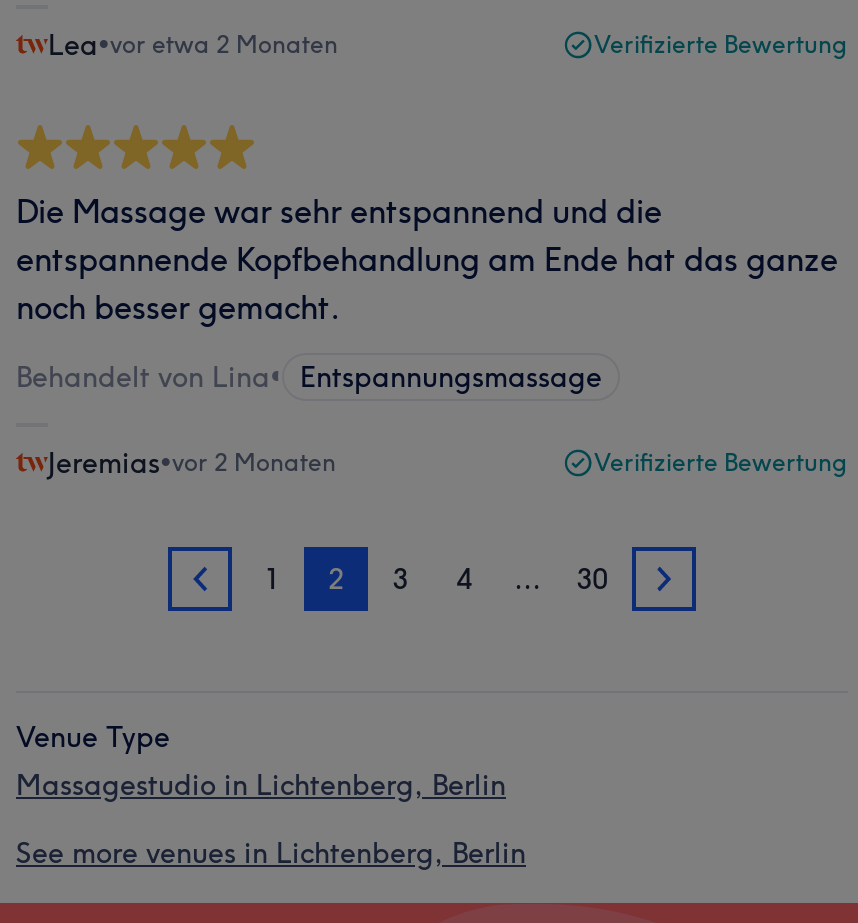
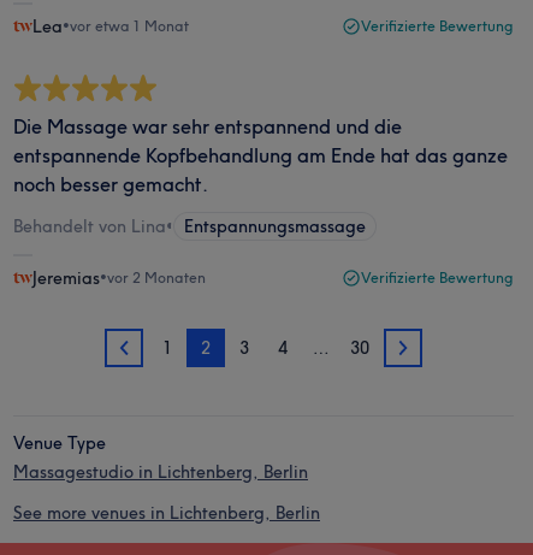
- Lea•vor etwa 2 Monaten
+ Lea•vor etwa 1 Monat
